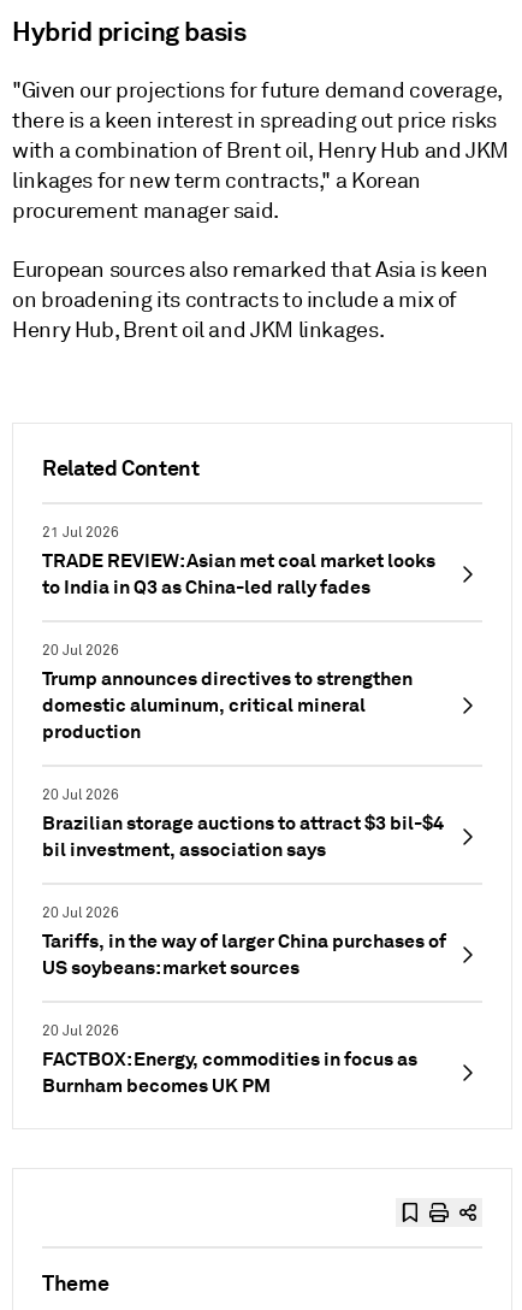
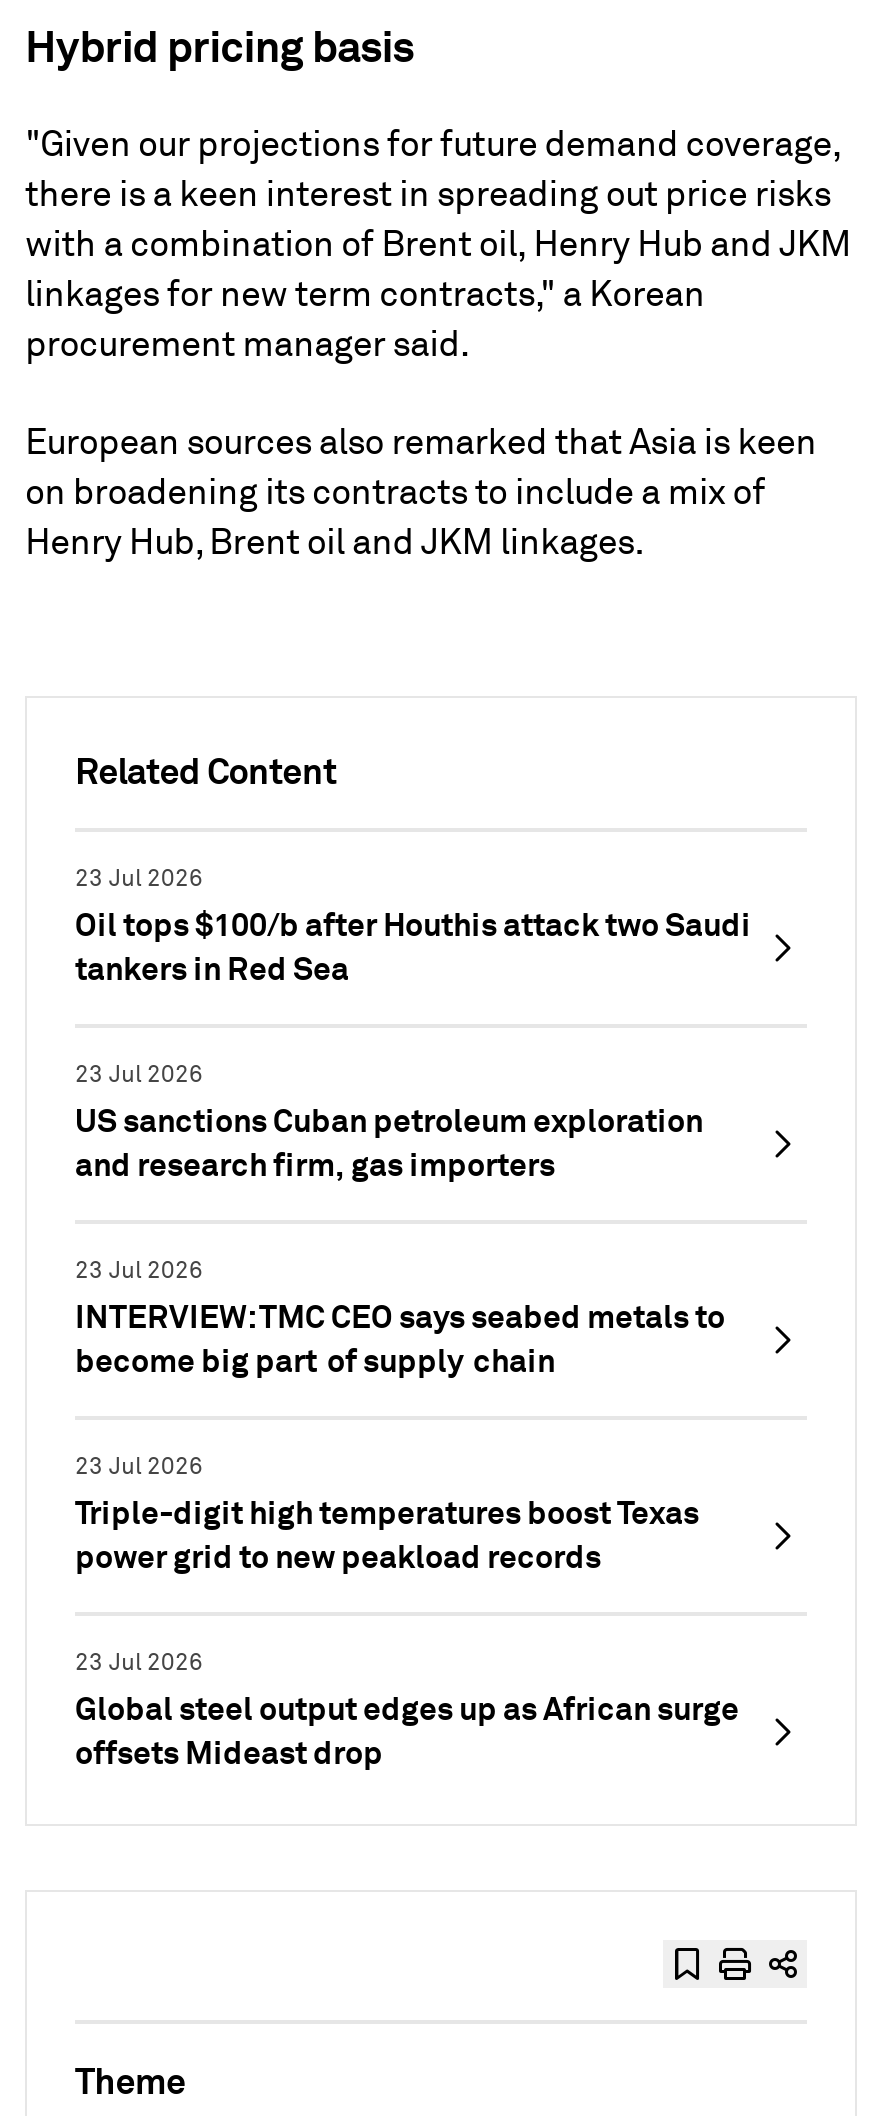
- 21 Jul 2026
- TRADE REVIEW: Asian met coal market looks
- to India in Q3 as China-led rally fades
+ 23 Jul 2026
+ Oil tops $100/b after Houthis attack two Saudi
+ tankers in Red Sea

- 20 Jul 2026
- Trump announces directives to strengthen
- domestic aluminum, critical mineral
- production
+ 23 Jul 2026
+ US sanctions Cuban petroleum exploration
+ and research firm, gas importers

- 20 Jul 2026
- Brazilian storage auctions to attract $3 bil-$4
- bil investment, association says
+ 23 Jul 2026
+ INTERVIEW: TMC CEO says seabed metals to
+ become big part of supply chain

- 20 Jul 2026
- Tariffs, in the way of larger China purchases of
- US soybeans: market sources
+ 23 Jul 2026
+ Triple-digit high temperatures boost Texas
+ power grid to new peakload records

- 20 Jul 2026
- FACTBOX: Energy, commodities in focus as
- Burnham becomes UK PM
+ 23 Jul 2026
+ Global steel output edges up as African surge
+ offsets Mideast drop
